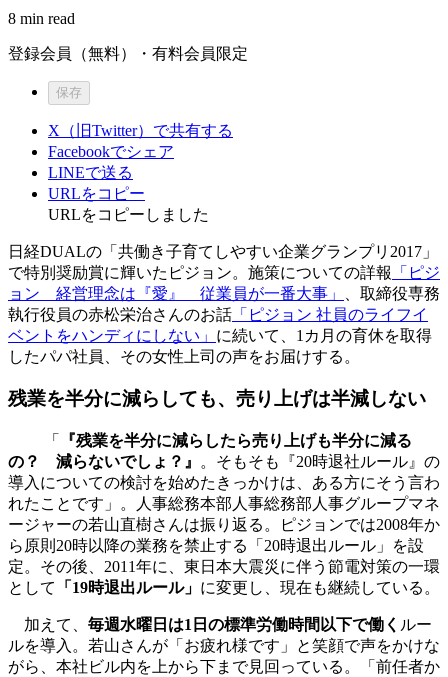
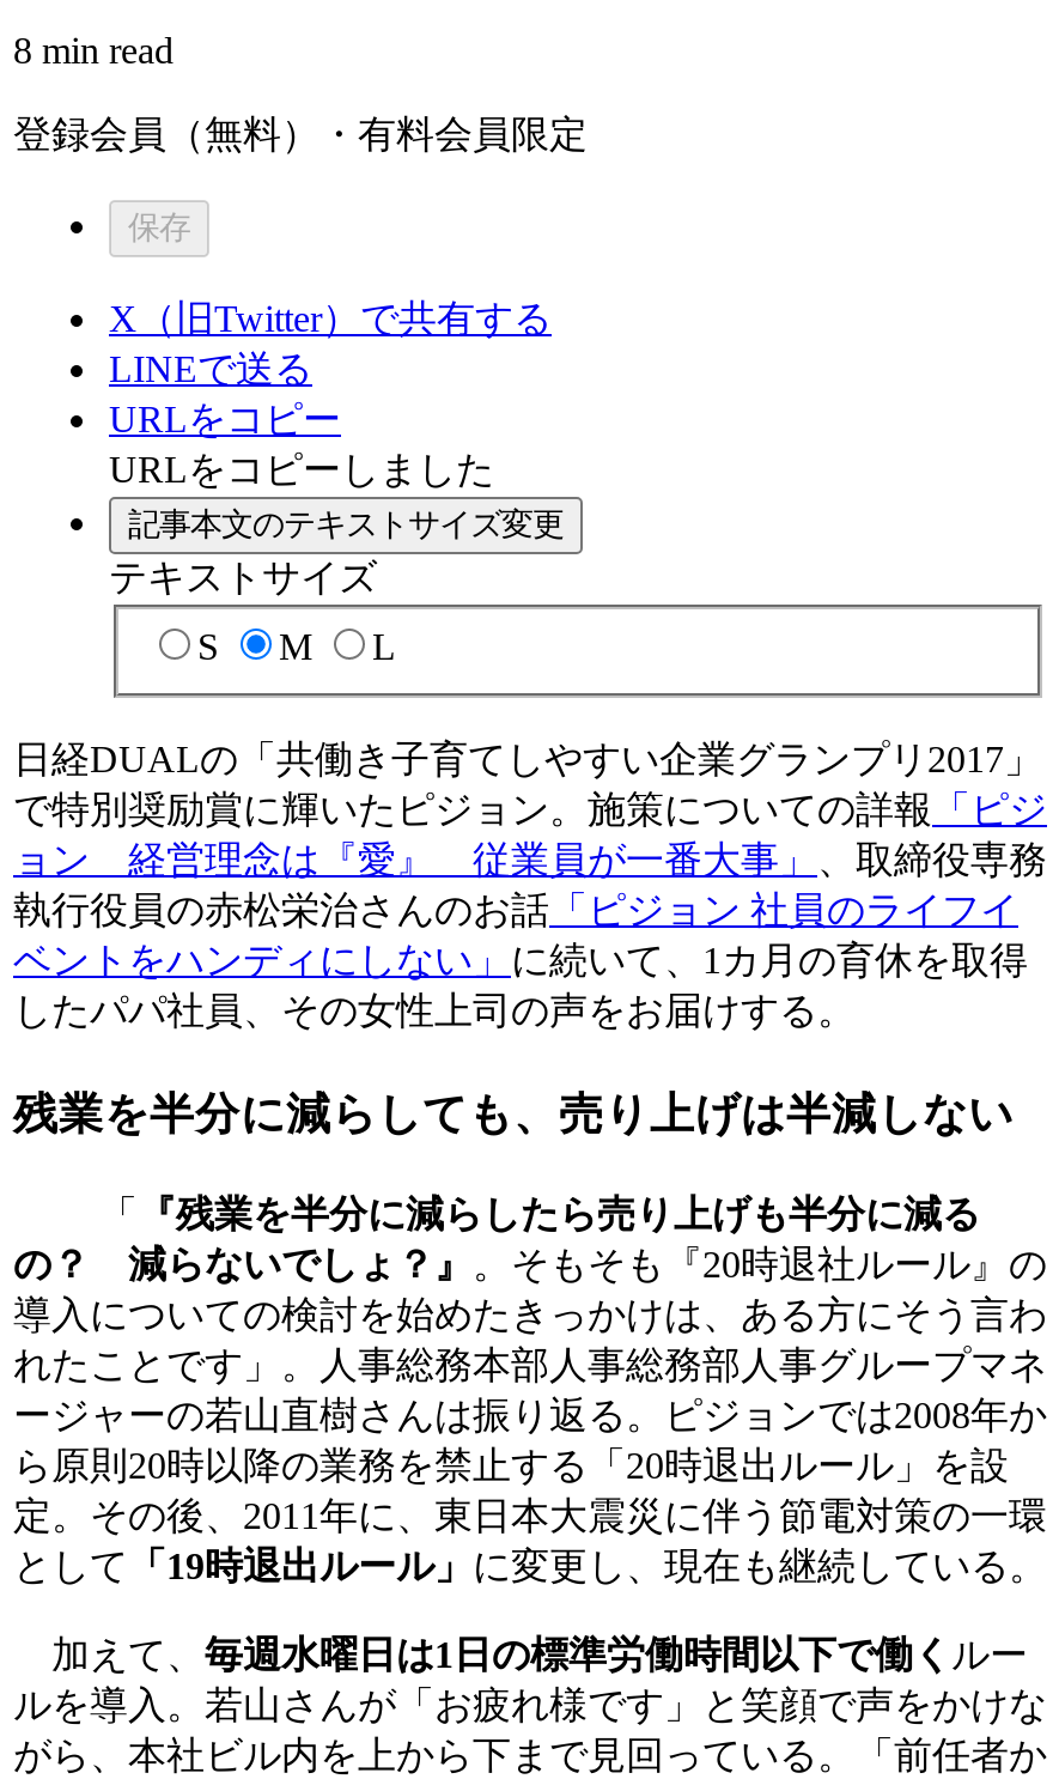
- Facebookでシェア

moved up: LINEで送る | URLをコピー | URLをコピーしました

+ 記事本文のテキストサイズ変更
+ テキストサイズ
+ S
+ M
+ L
